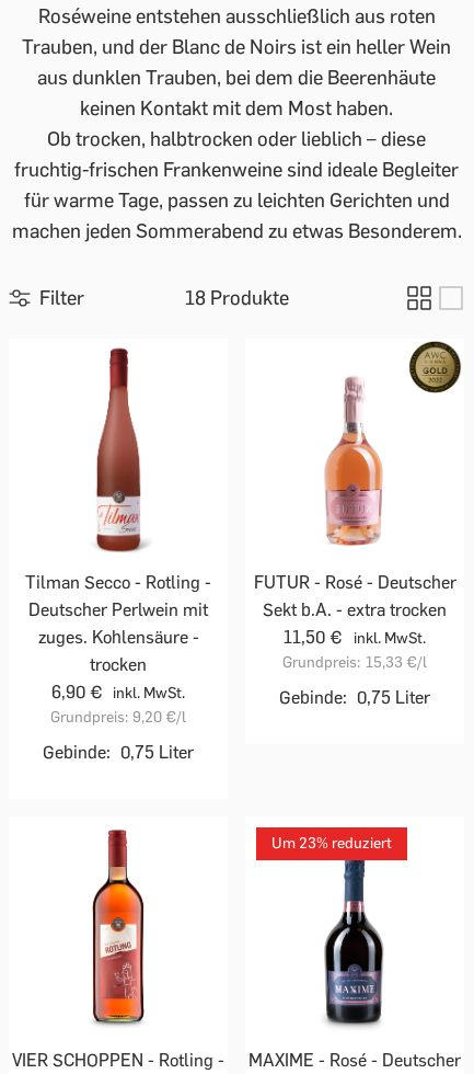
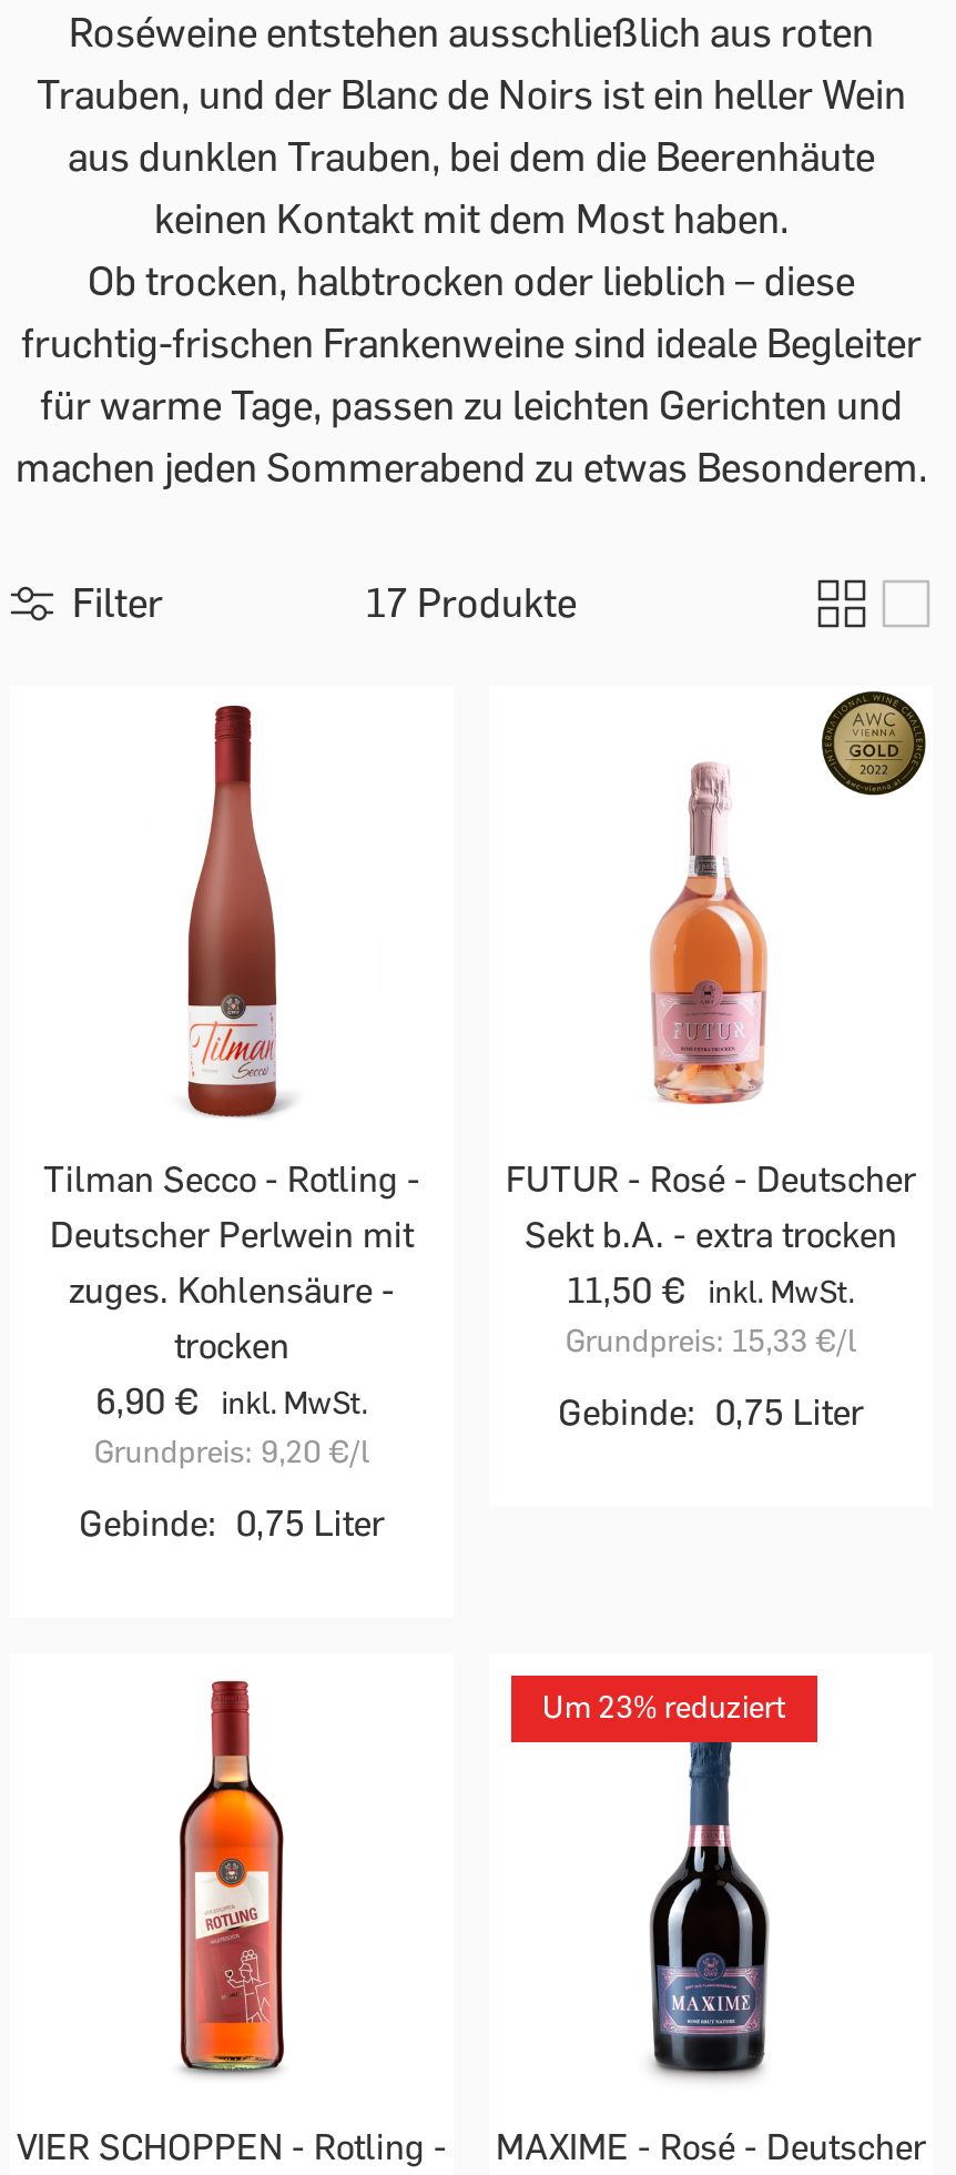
- 18 Produkte
+ 17 Produkte
